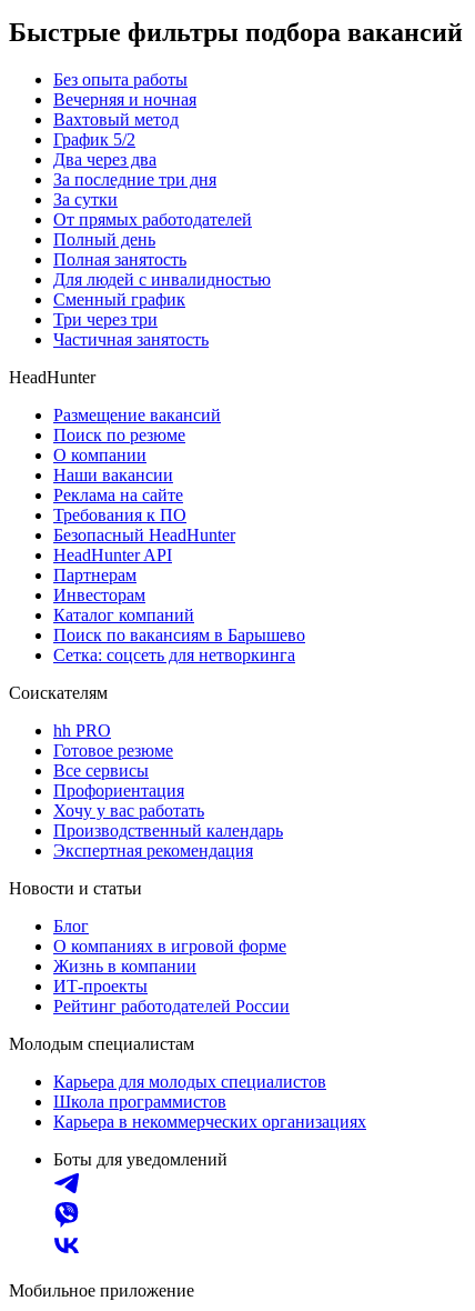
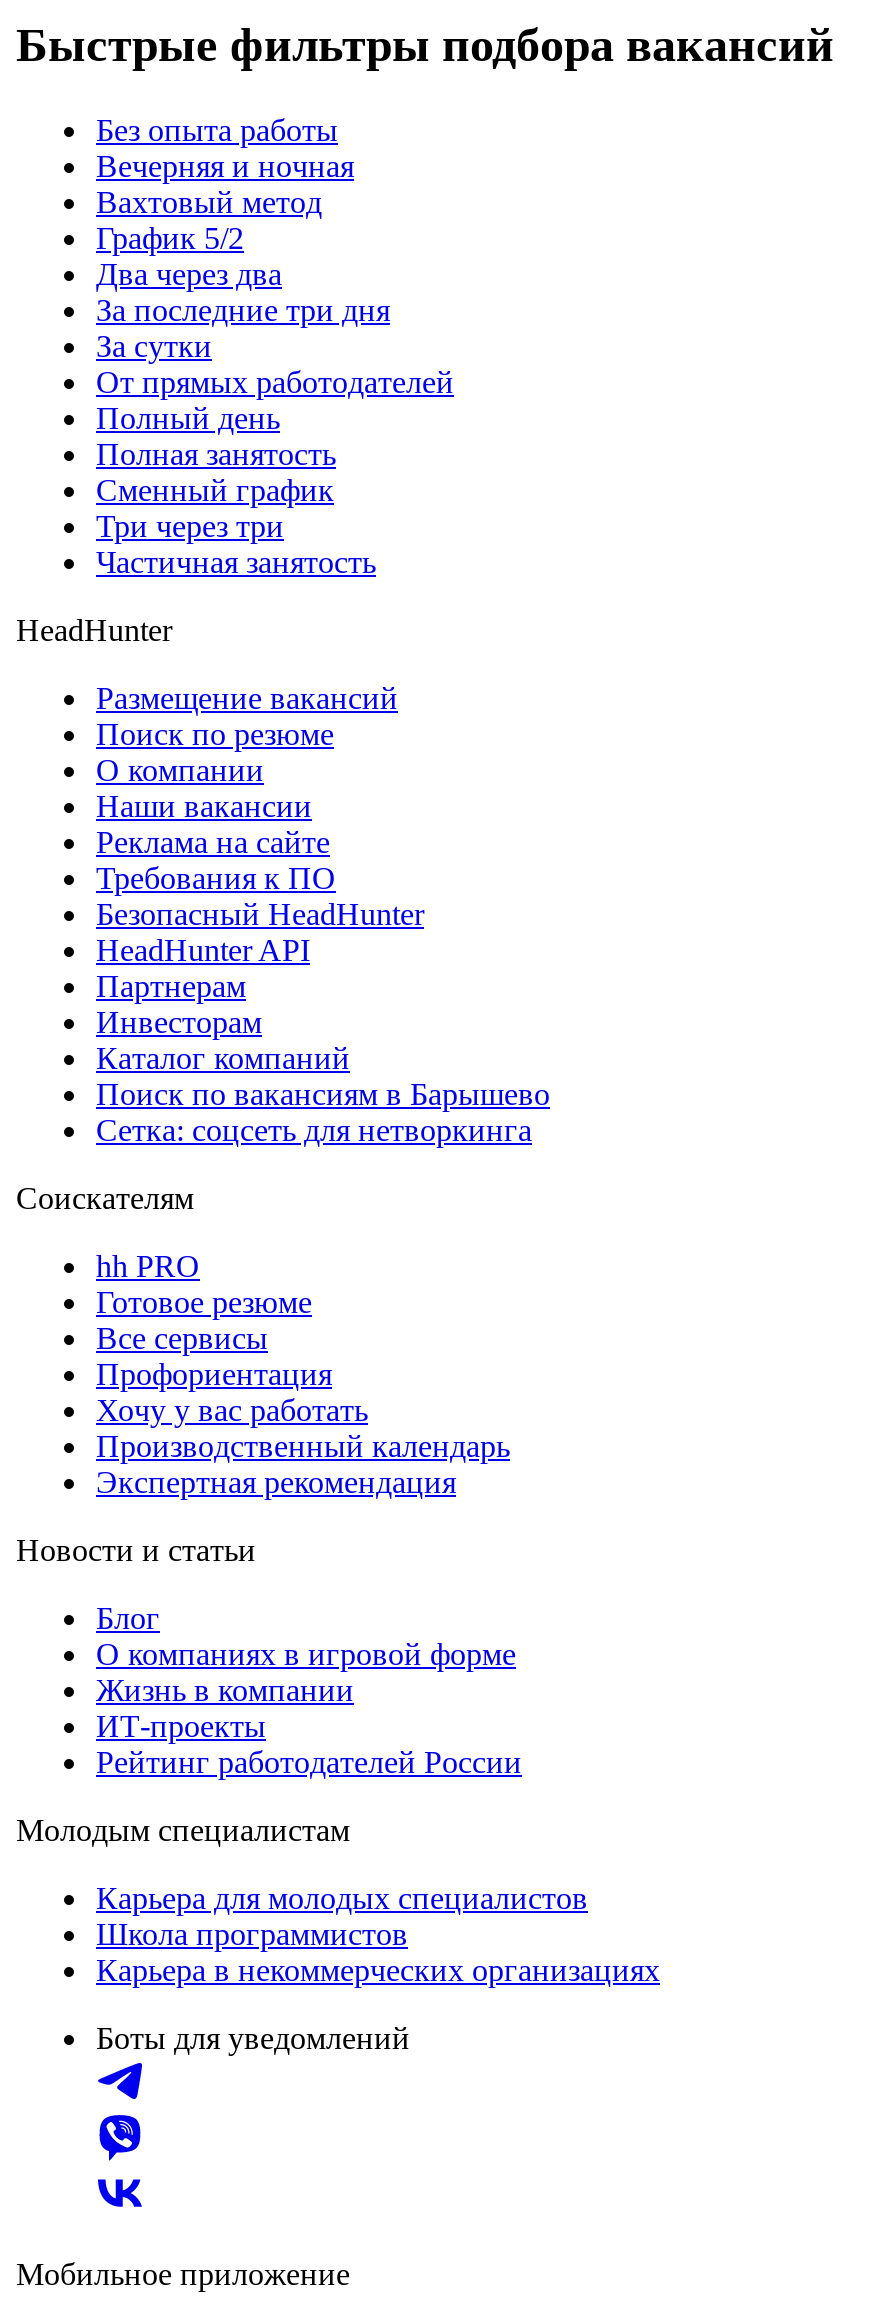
- Для людей с инвалидностью
